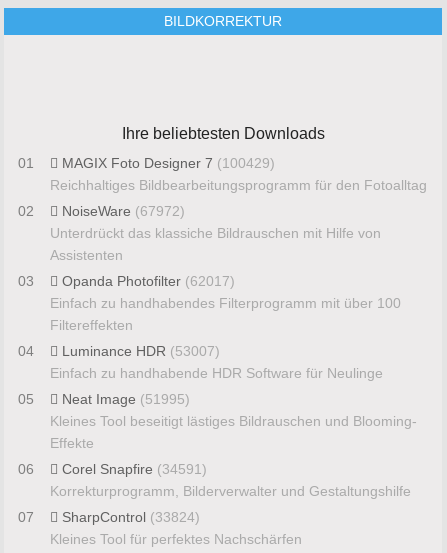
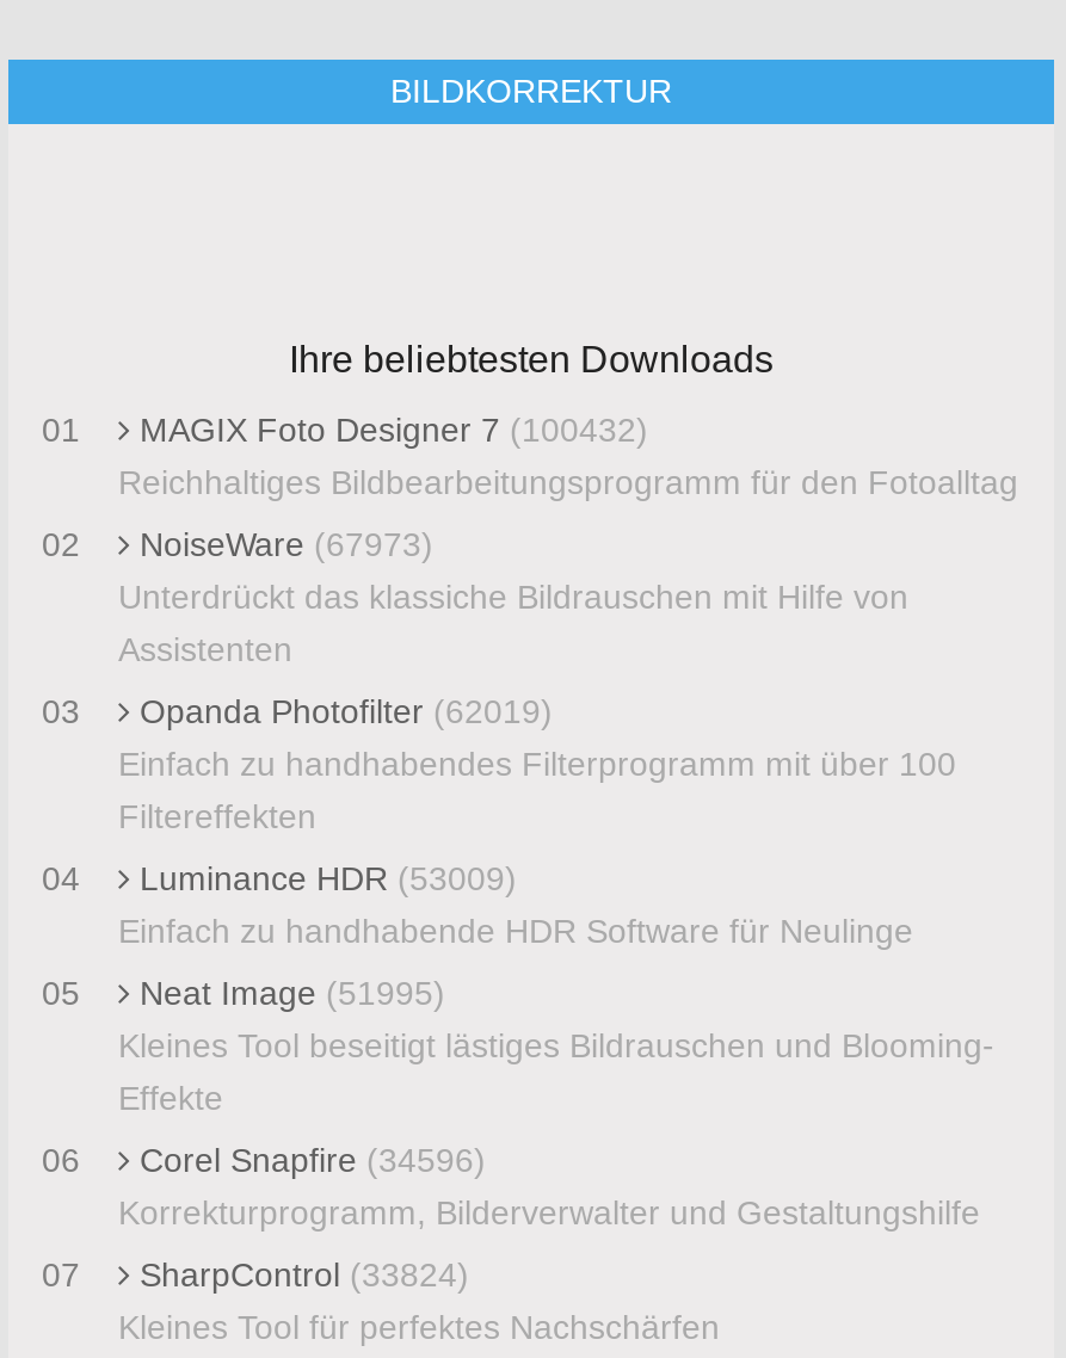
- MAGIX Foto Designer 7 (100429)
+ MAGIX Foto Designer 7 (100432)

- 02 NoiseWare (67972)
+ 02 NoiseWare (67973)

- Opanda Photofilter (62017)
+ Opanda Photofilter (62019)

- Luminance HDR (53007)
+ Luminance HDR (53009)

- Corel Snapfire (34591)
+ Corel Snapfire (34596)
